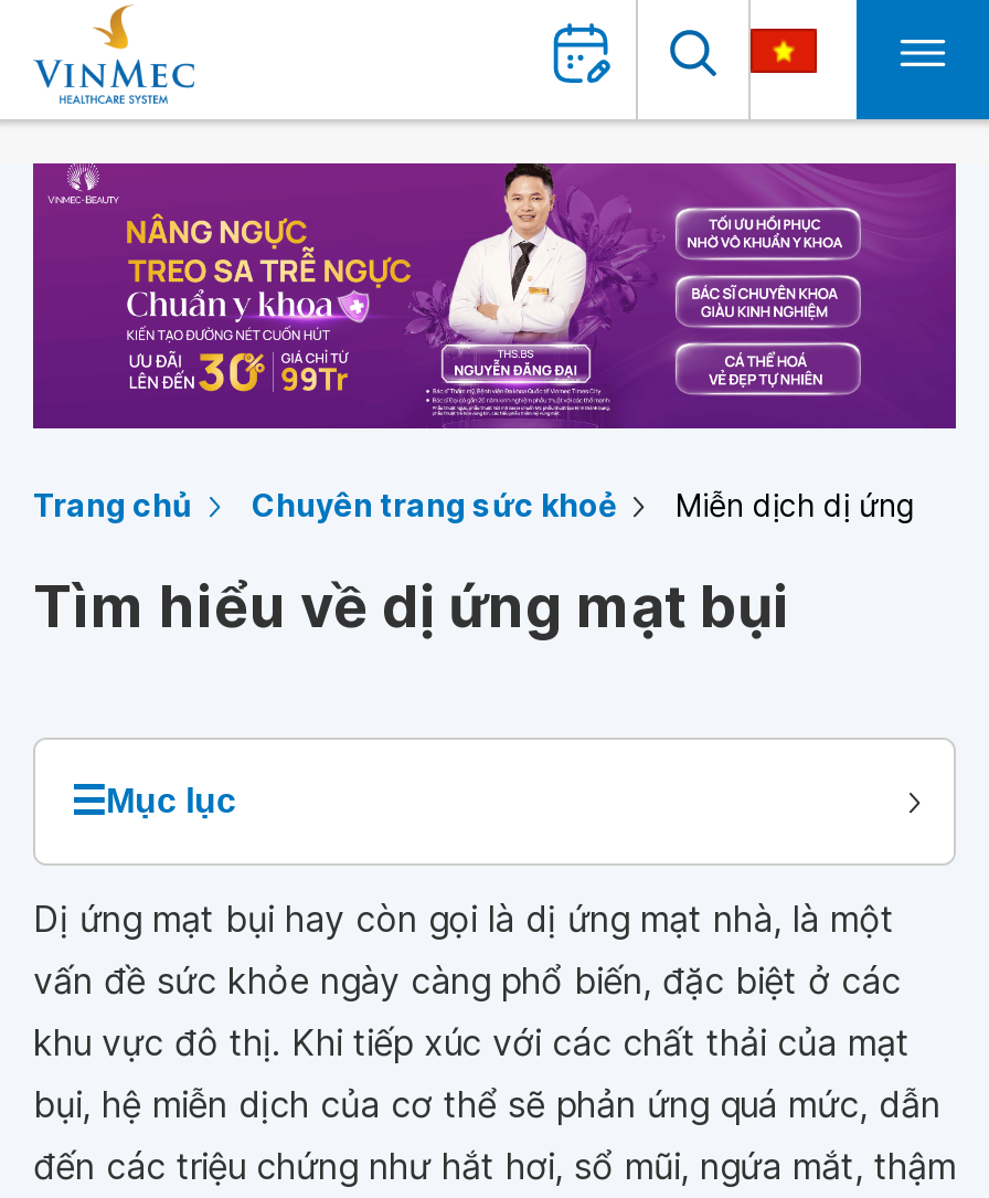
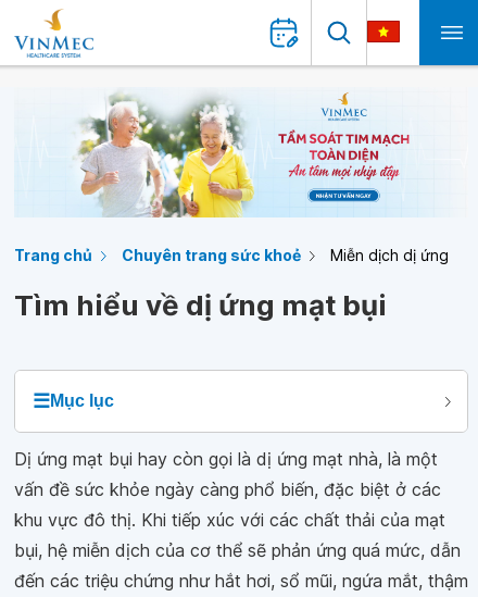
- [image]
+ [image]
